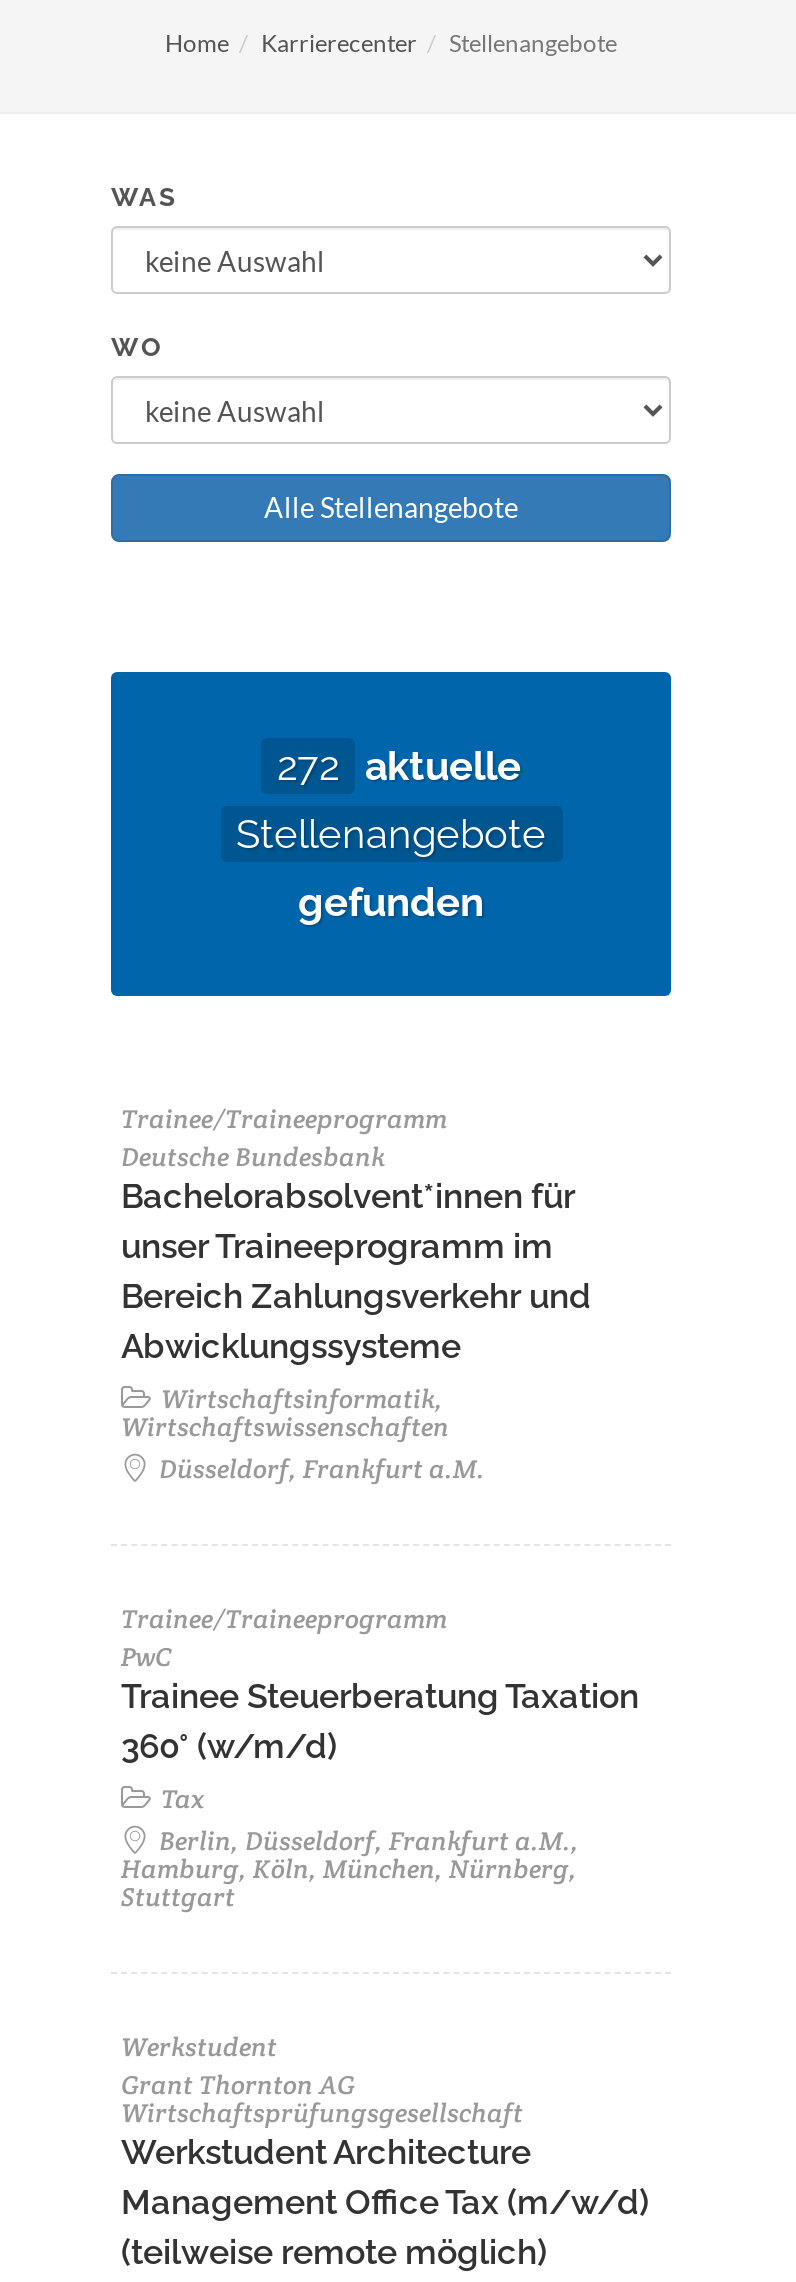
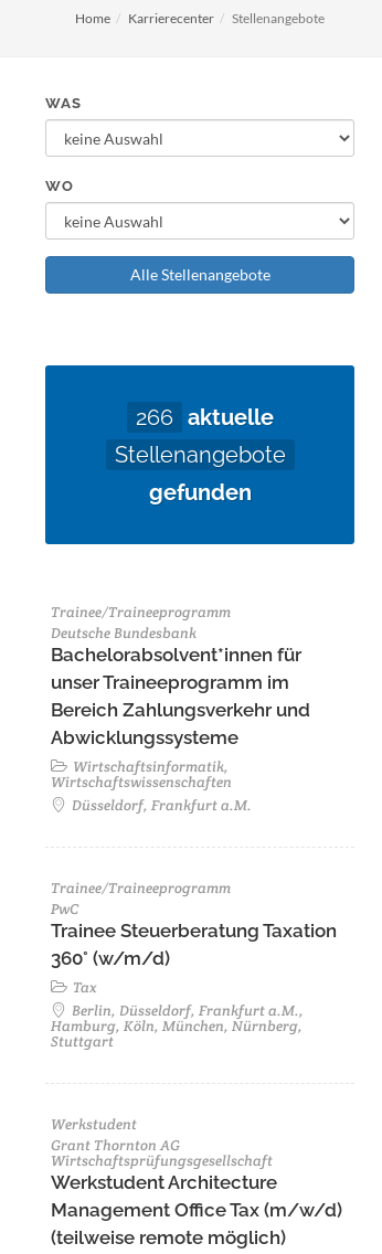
- 272 aktuelle
+ 266 aktuelle
